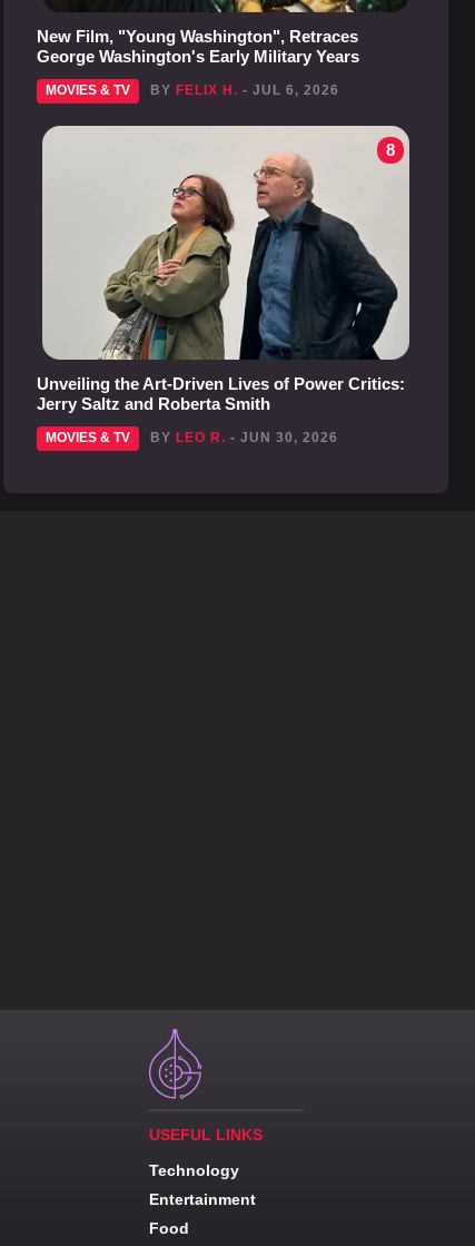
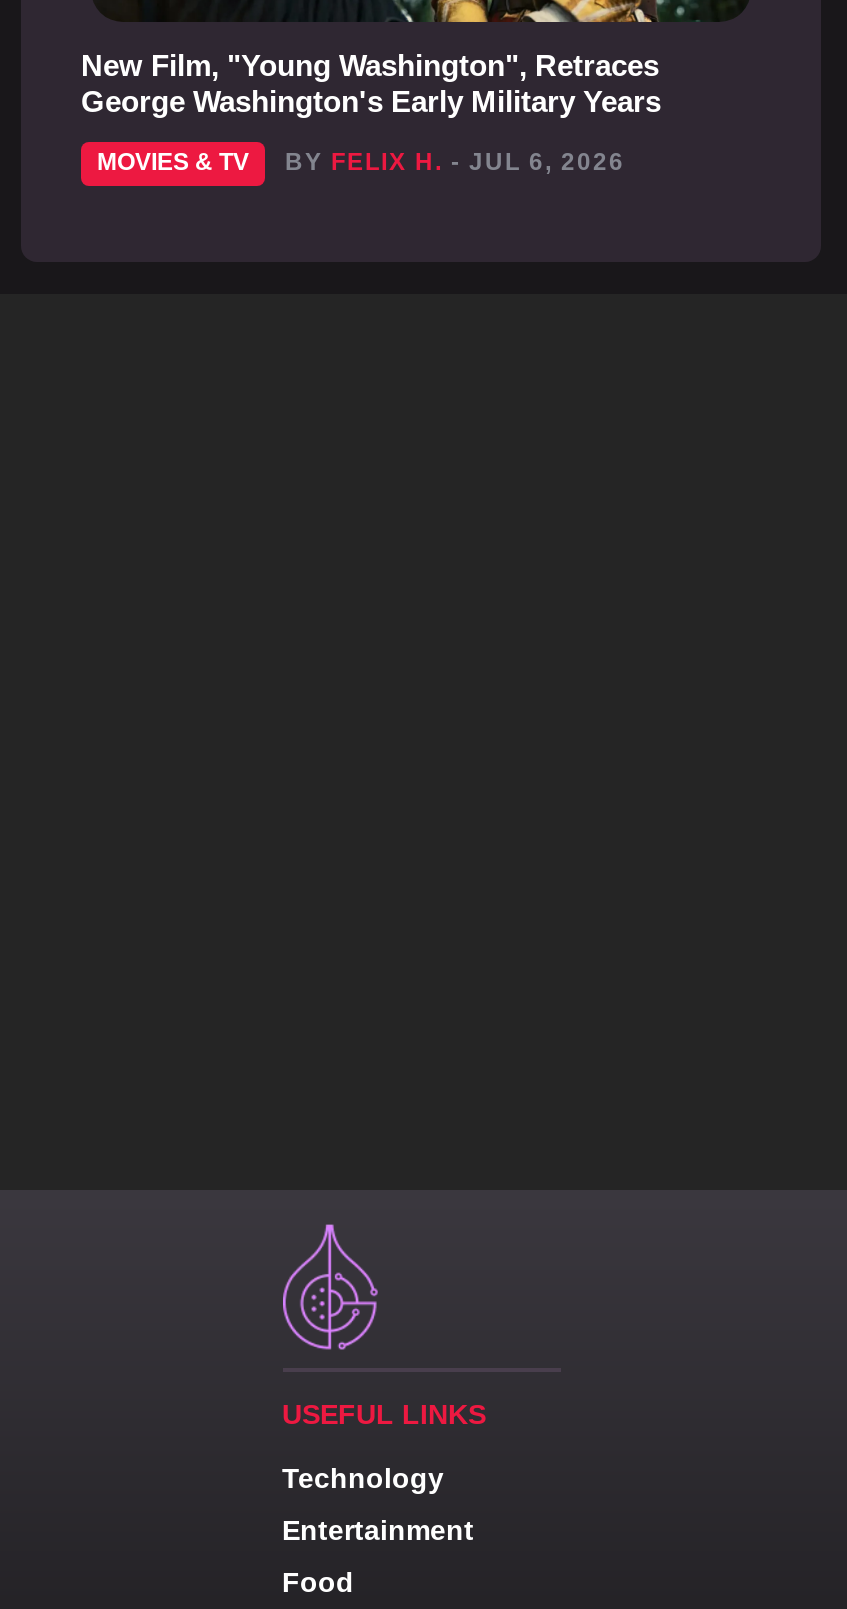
- [image]
- 8

- Unveiling the Art-Driven Lives of Power Critics:
- Jerry Saltz and Roberta Smith
- MOVIES & TV
- BY LEO R. - JUN 30, 2026
